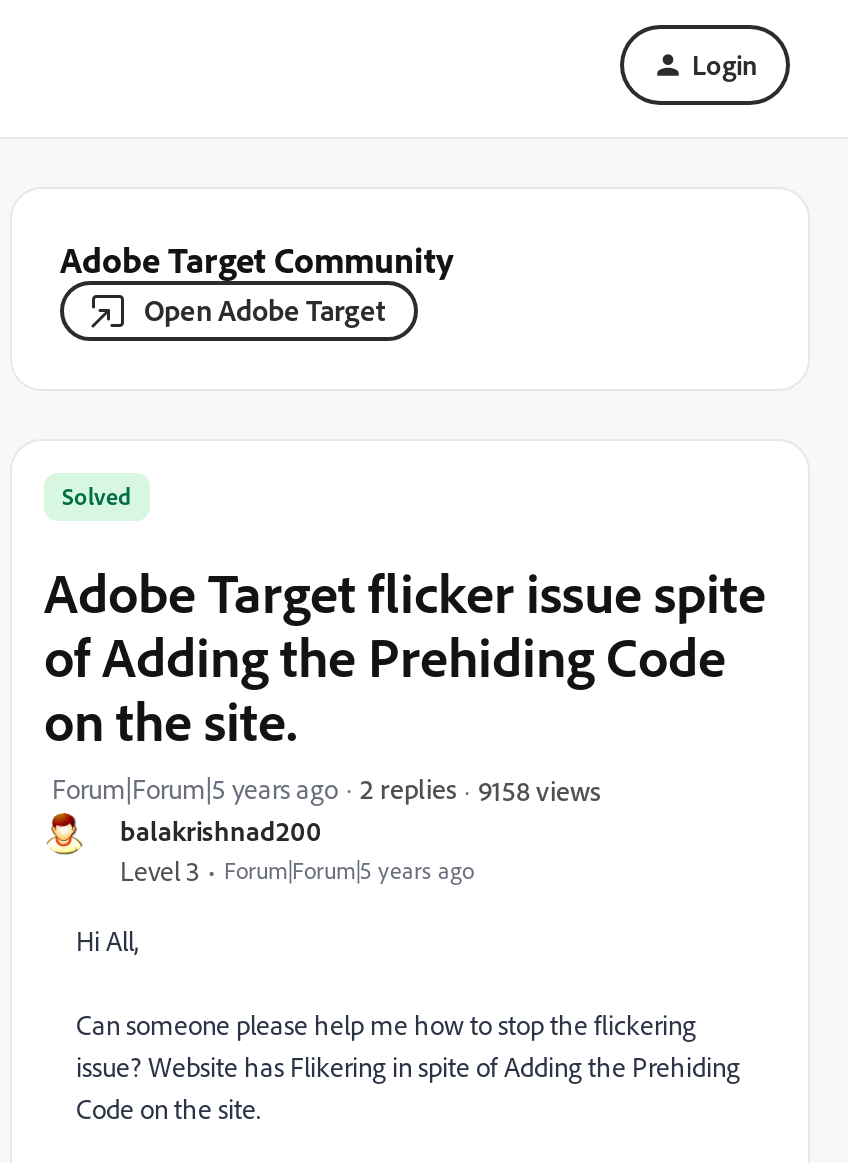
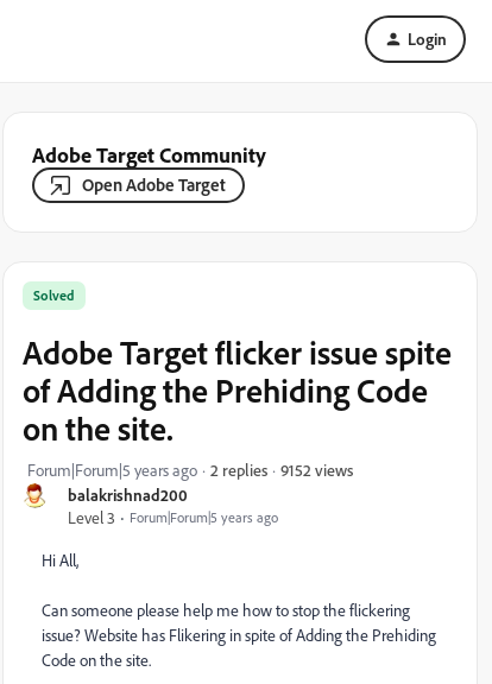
- 9158 views
+ 9152 views
